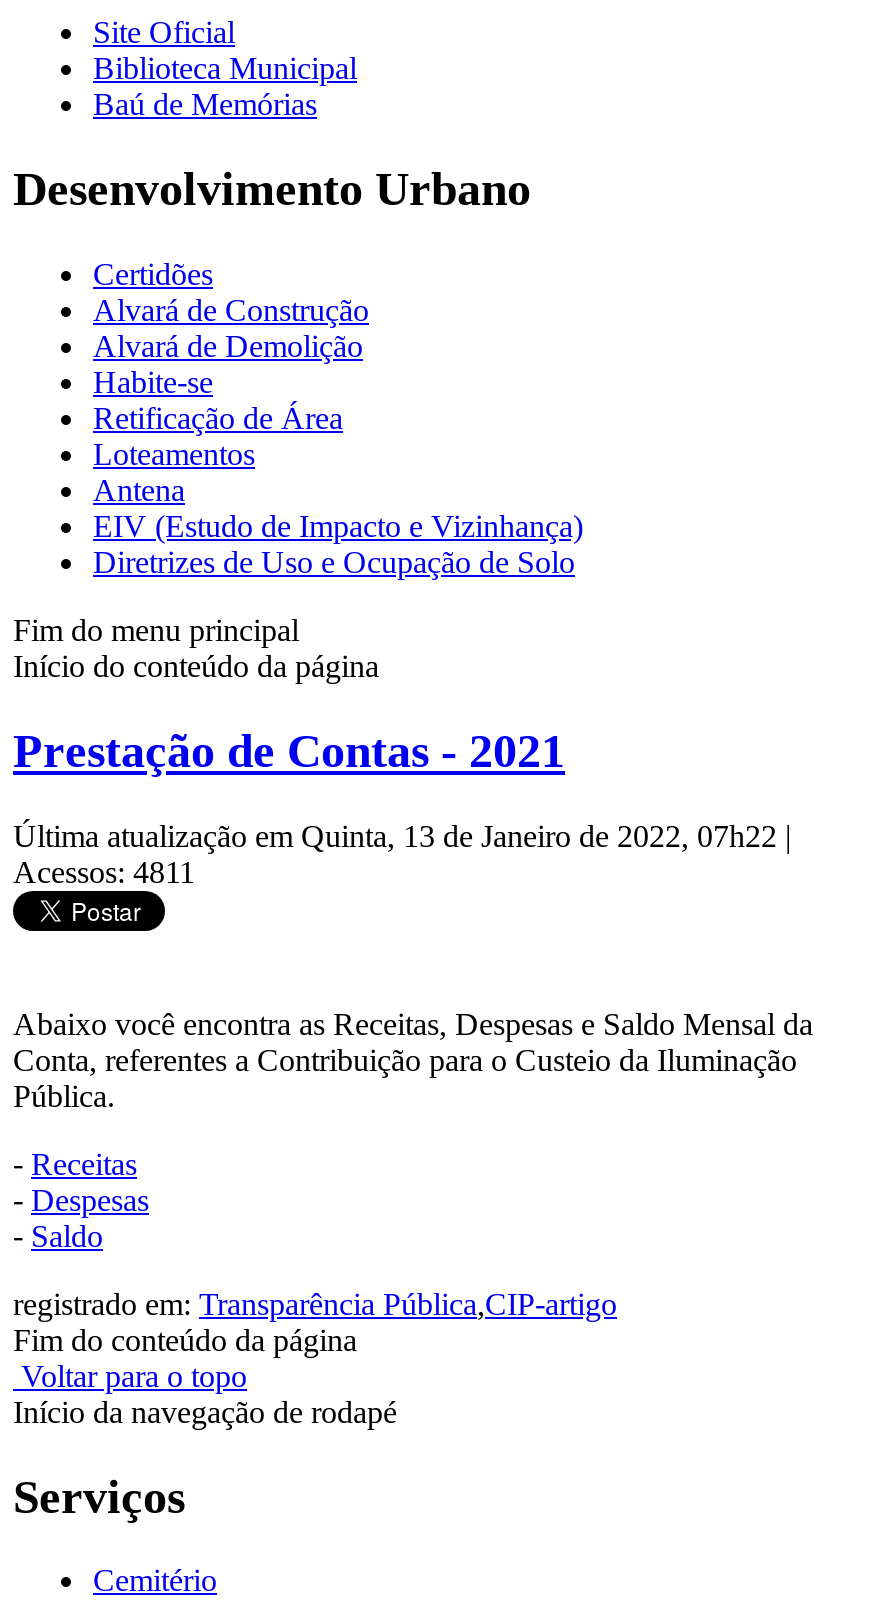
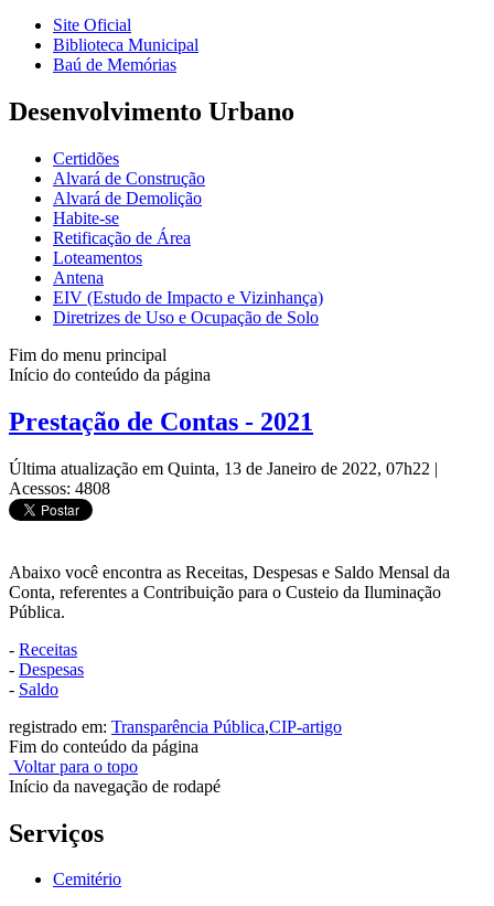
- Acessos: 4811
+ Acessos: 4808
